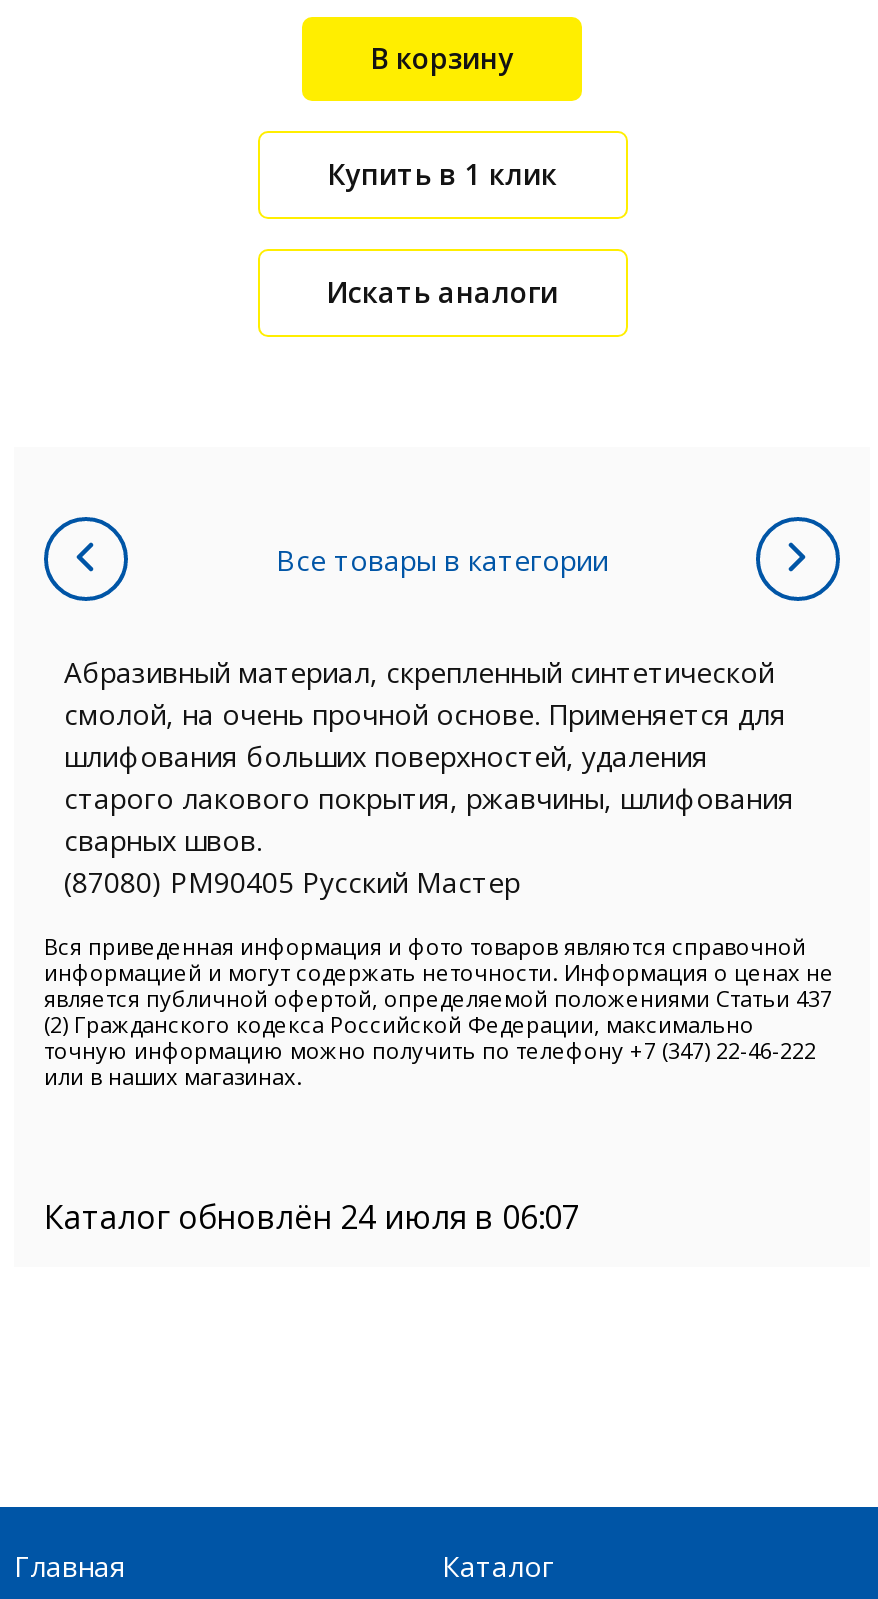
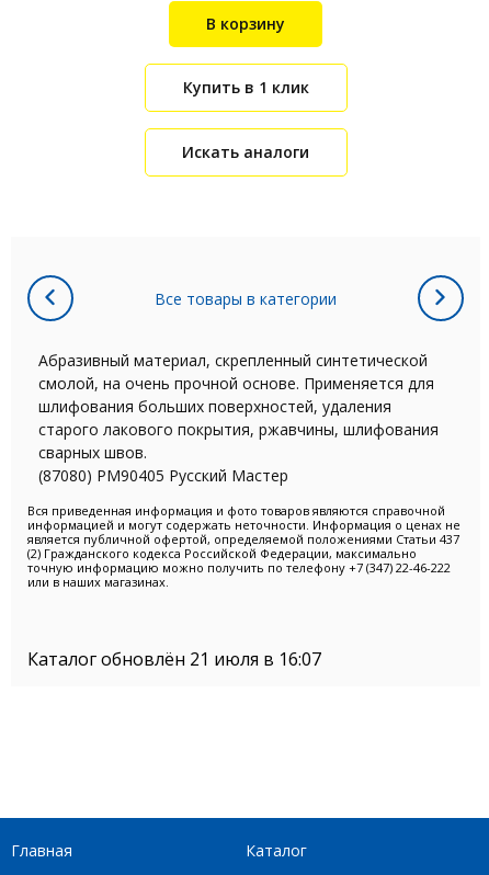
- Каталог обновлён 24 июля в 06:07
+ Каталог обновлён 21 июля в 16:07
